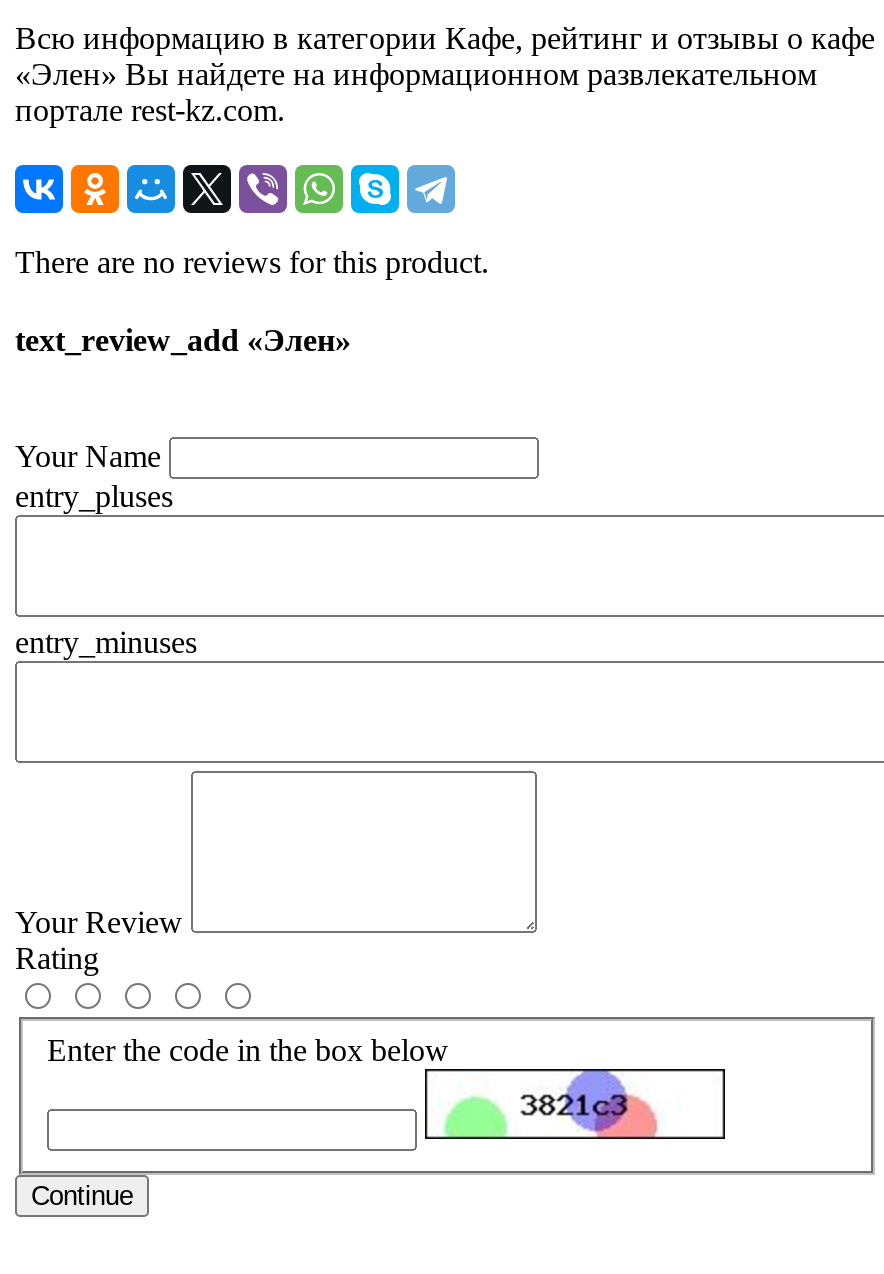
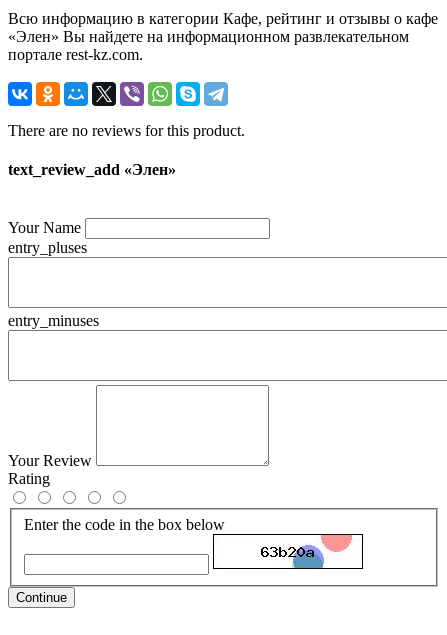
- [image]
+ [image]
